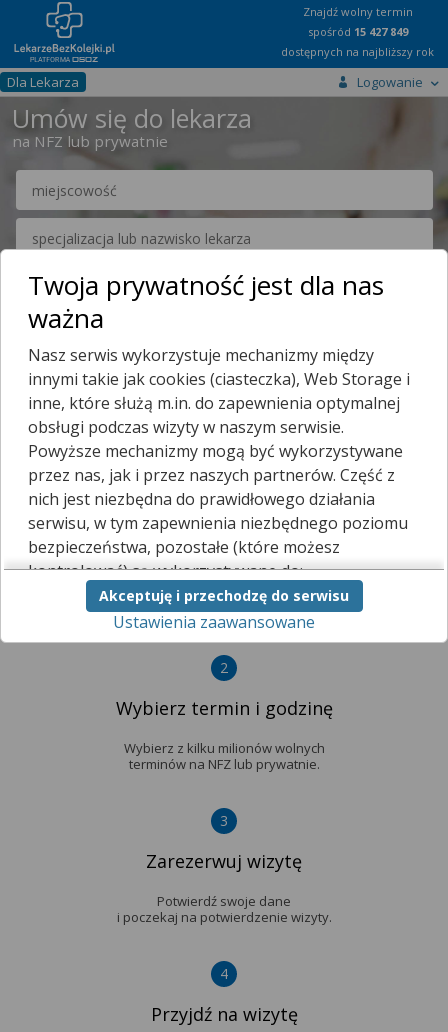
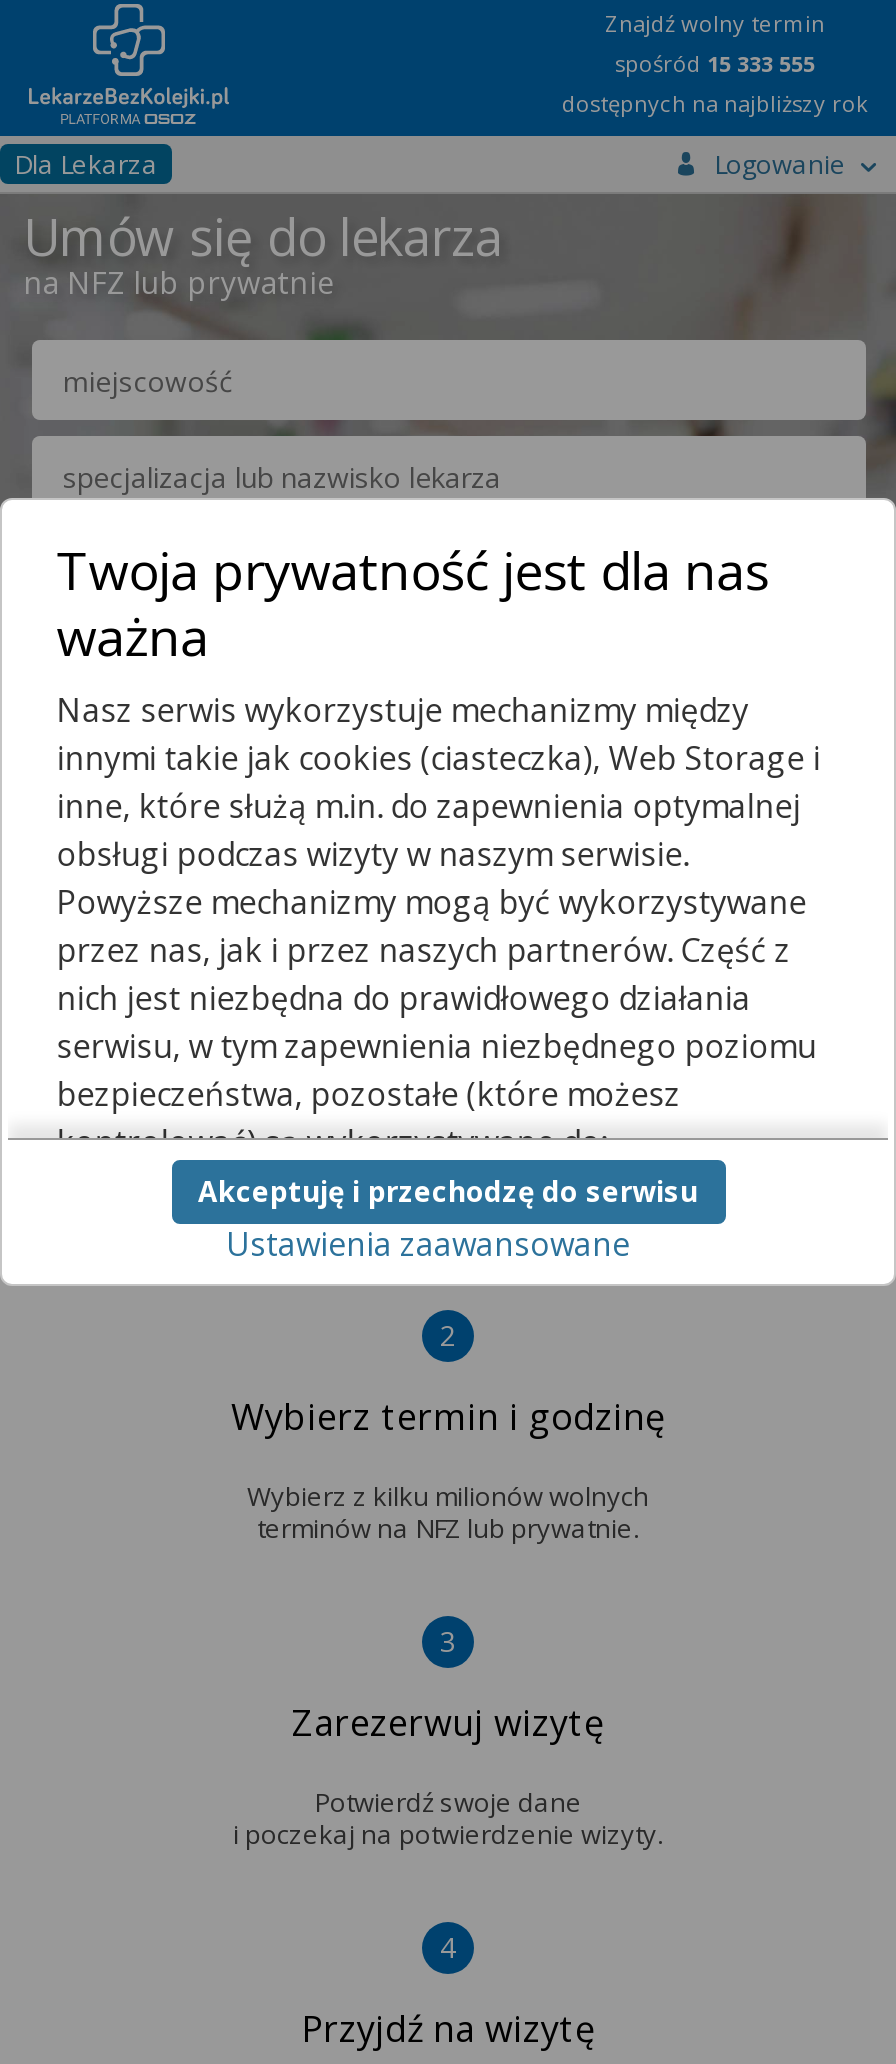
- spośród 15 427 849
+ spośród 15 333 555
